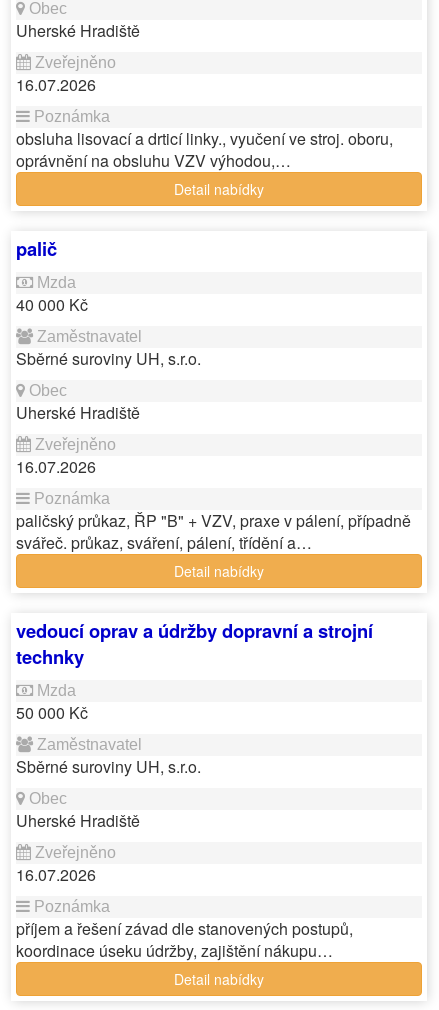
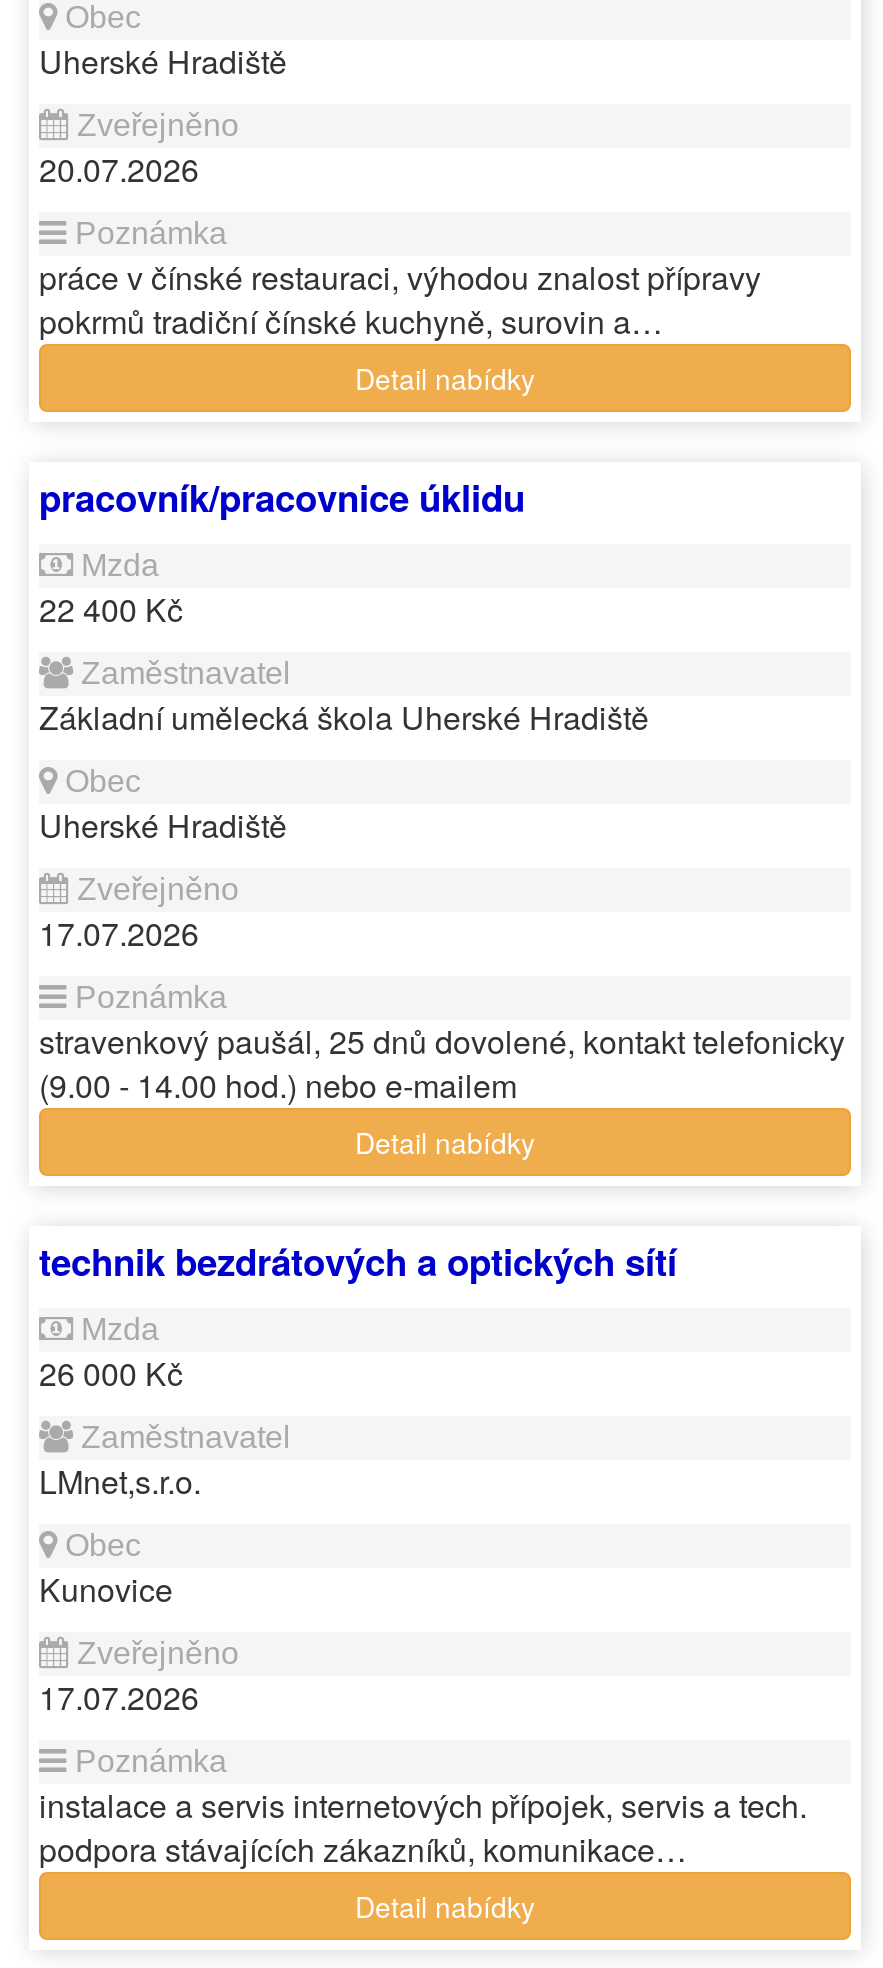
- 16.07.2026
+ 20.07.2026

- obsluha lisovací a drticí linky., vyučení ve stroj. oboru,
- oprávnění na obsluhu VZV výhodou,…
+ práce v čínské restauraci, výhodou znalost přípravy
+ pokrmů tradiční čínské kuchyně, surovin a…

- palič
+ pracovník/pracovnice úklidu

- 40 000 Kč
+ 22 400 Kč

- Sběrné suroviny UH, s.r.o.
+ Základní umělecká škola Uherské Hradiště

- 16.07.2026
+ 17.07.2026

- paličský průkaz, ŘP "B" + VZV, praxe v pálení, případně
- svářeč. průkaz, sváření, pálení, třídění a…
+ stravenkový paušál, 25 dnů dovolené, kontakt telefonicky
+ (9.00 - 14.00 hod.) nebo e-mailem

- vedoucí oprav a údržby dopravní a strojní
- technky
+ technik bezdrátových a optických sítí

- 50 000 Kč
+ 26 000 Kč

- Sběrné suroviny UH, s.r.o.
+ LMnet,s.r.o.

- Uherské Hradiště
+ Kunovice

- 16.07.2026
+ 17.07.2026

- příjem a řešení závad dle stanovených postupů,
- koordinace úseku údržby, zajištění nákupu…
+ instalace a servis internetových přípojek, servis a tech.
+ podpora stávajících zákazníků, komunikace…
